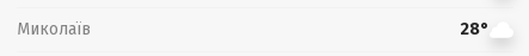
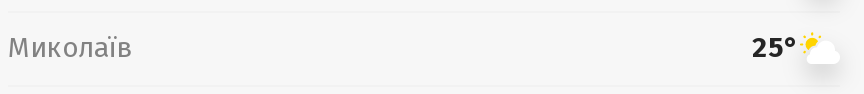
- 28°
+ 25°
